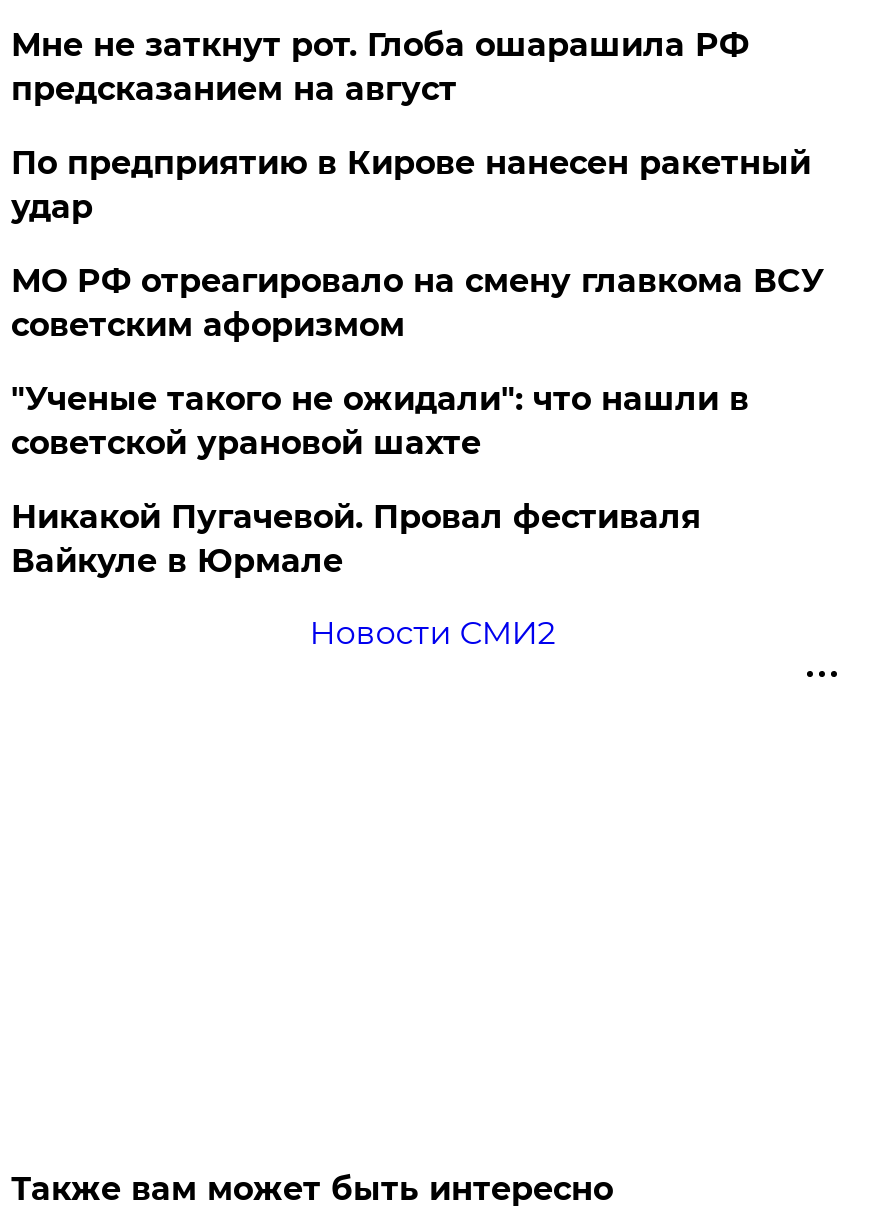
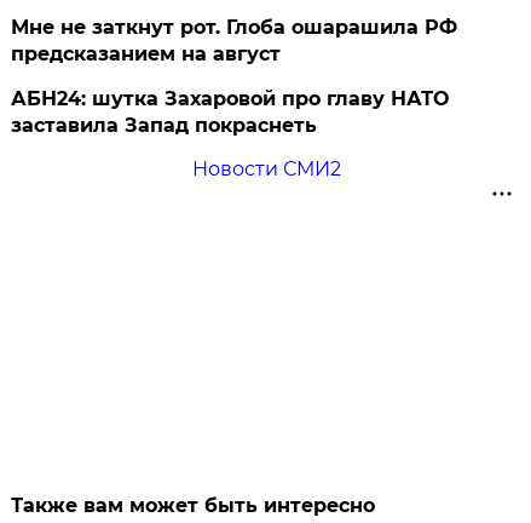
- По предприятию в Кирове нанесен ракетный
- удар
- МО РФ отреагировало на смену главкома ВСУ
- советским афоризмом
- "Ученые такого не ожидали": что нашли в
- советской урановой шахте
- Никакой Пугачевой. Провал фестиваля
- Вайкуле в Юрмале
+ АБН24: шутка Захаровой про главу НАТО
+ заставила Запад покраснеть
